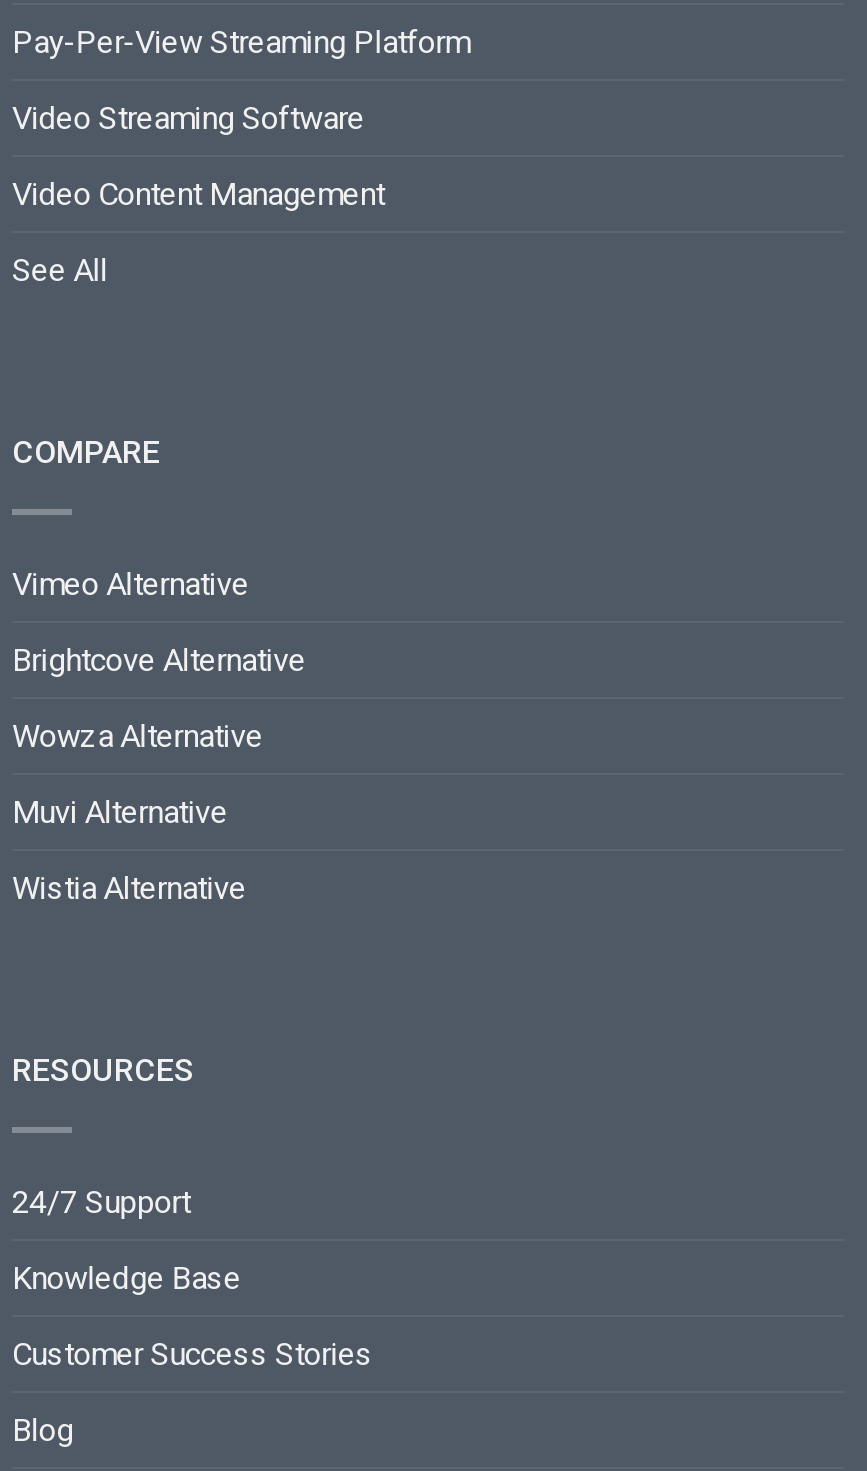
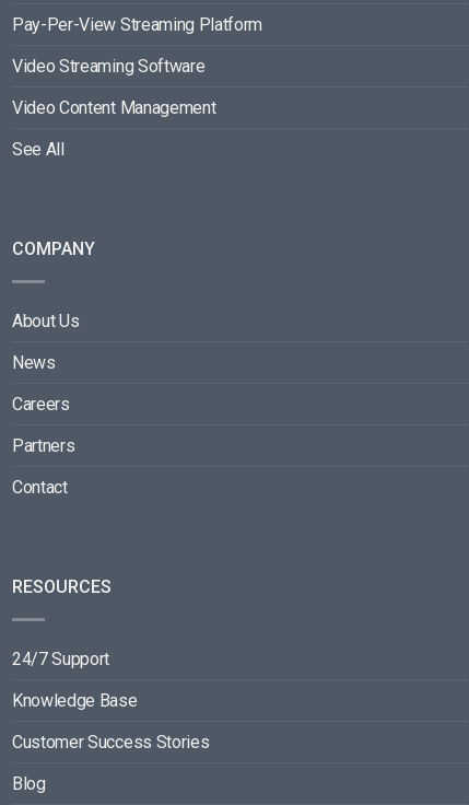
- COMPARE
+ COMPANY

- Vimeo Alternative
+ About Us

- Brightcove Alternative
+ News

- Wowza Alternative
+ Careers

- Muvi Alternative
+ Partners

- Wistia Alternative
+ Contact
